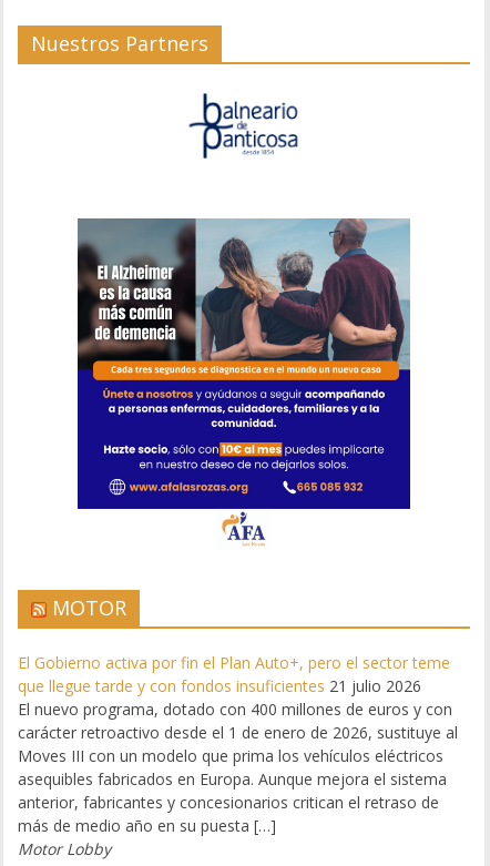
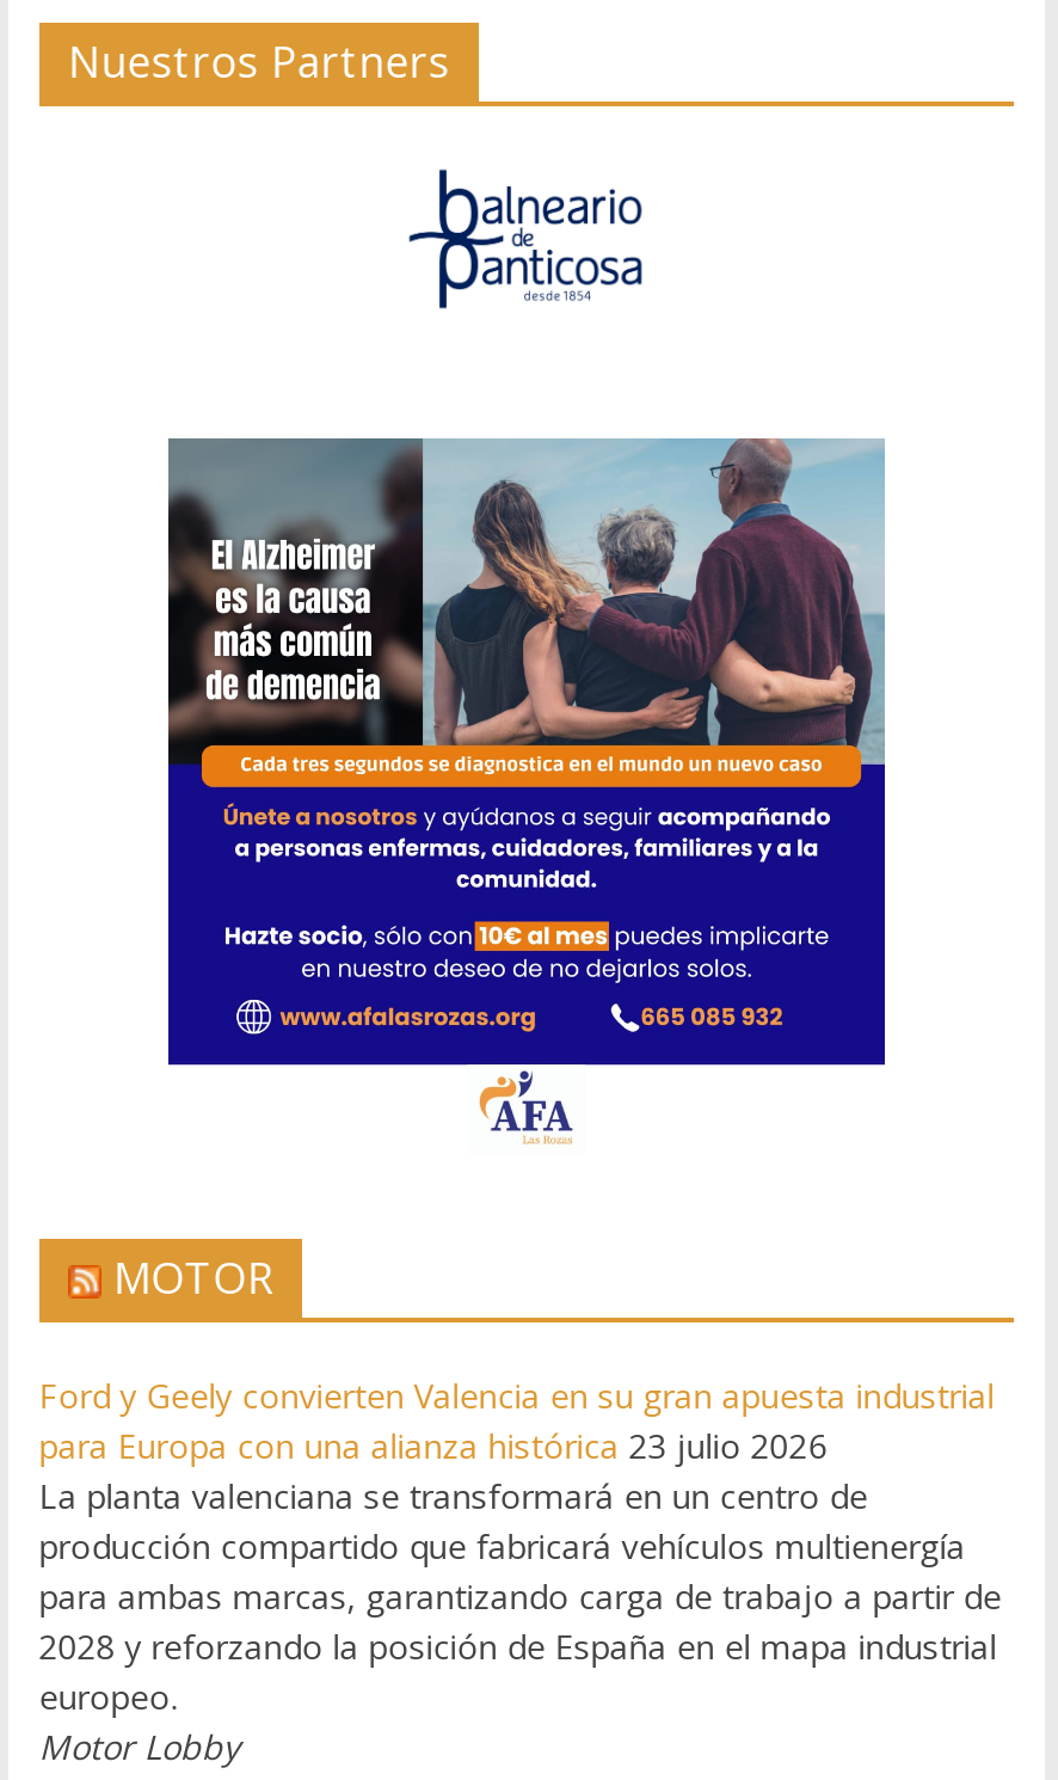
- El Gobierno activa por fin el Plan Auto+, pero el sector teme
- que llegue tarde y con fondos insuficientes 21 julio 2026
- El nuevo programa, dotado con 400 millones de euros y con
- carácter retroactivo desde el 1 de enero de 2026, sustituye al
- Moves III con un modelo que prima los vehículos eléctricos
- asequibles fabricados en Europa. Aunque mejora el sistema
- anterior, fabricantes y concesionarios critican el retraso de
- más de medio año en su puesta […]
+ Ford y Geely convierten Valencia en su gran apuesta industrial
+ para Europa con una alianza histórica 23 julio 2026
+ La planta valenciana se transformará en un centro de
+ producción compartido que fabricará vehículos multienergía
+ para ambas marcas, garantizando carga de trabajo a partir de
+ 2028 y reforzando la posición de España en el mapa industrial
+ europeo.
